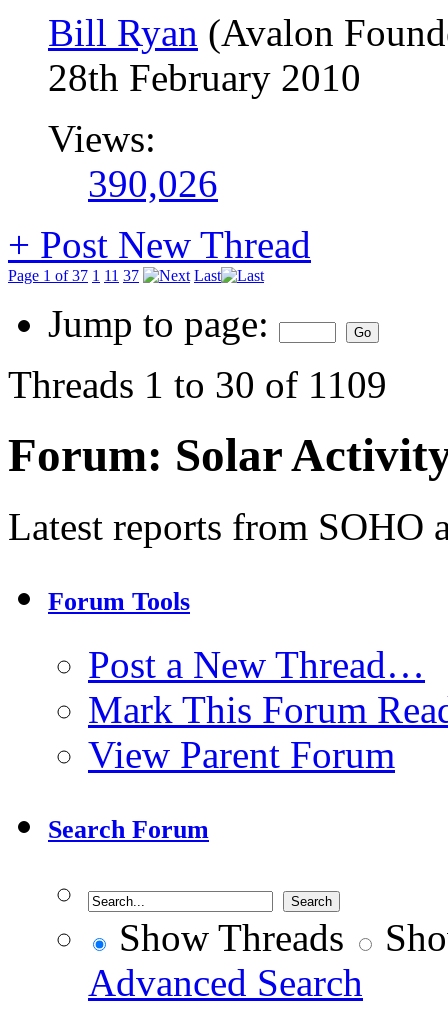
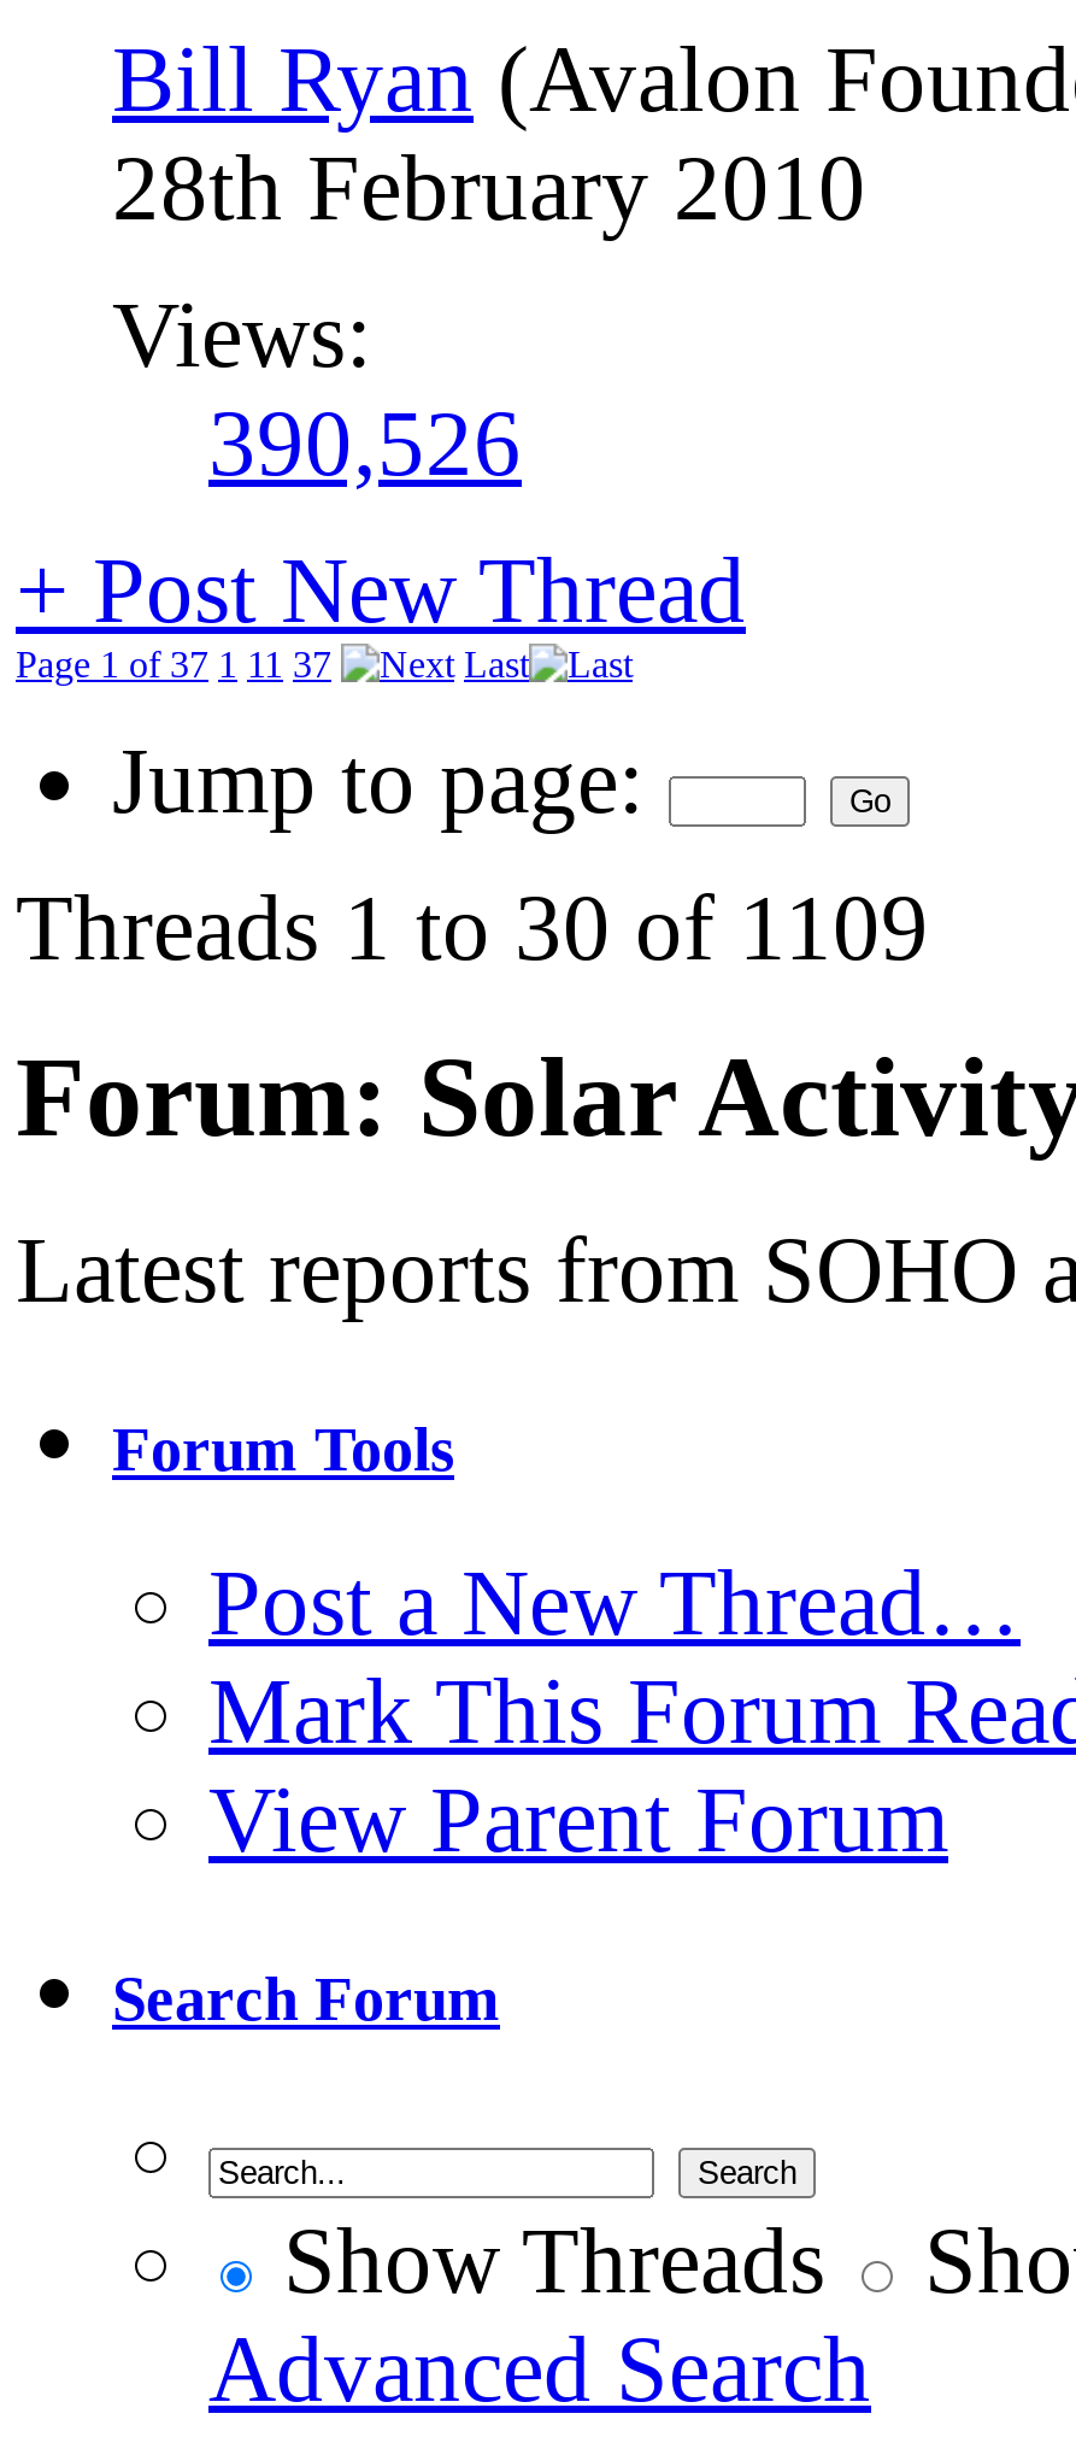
- 390,026
+ 390,526
